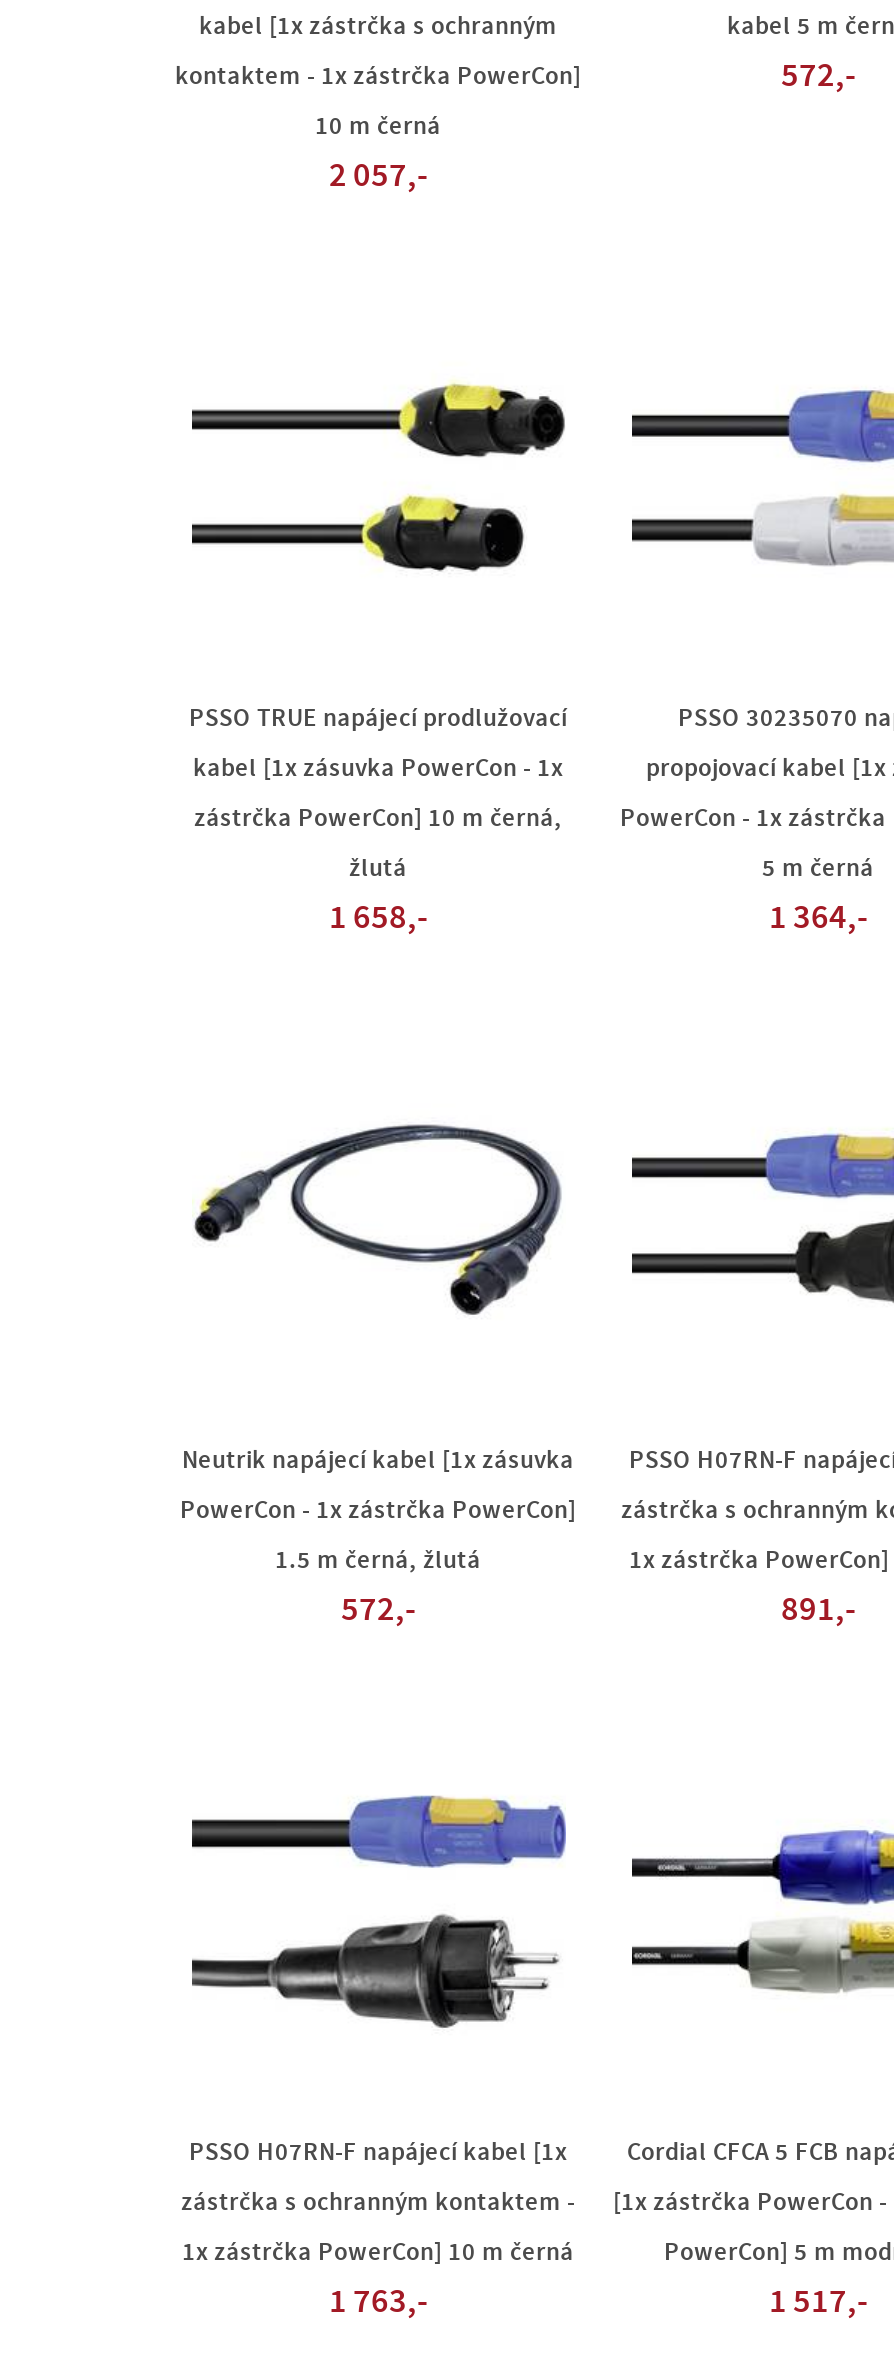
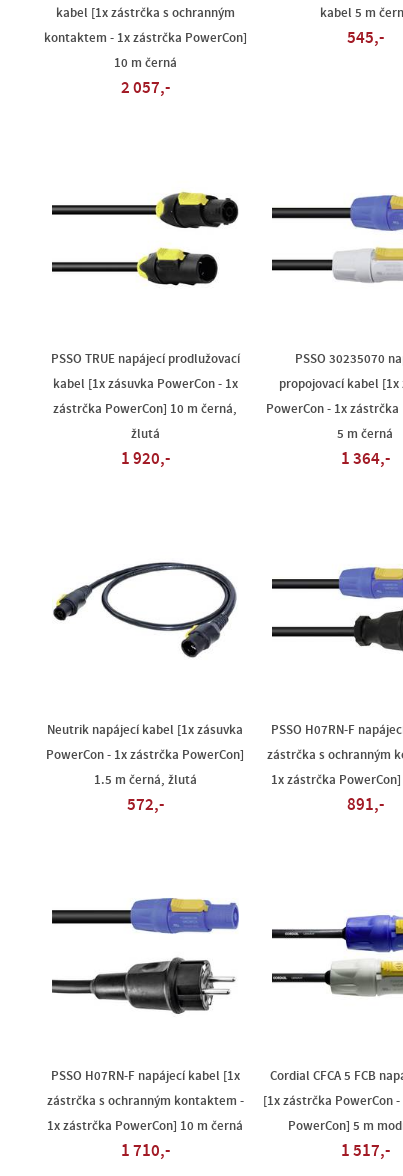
- 572,-
+ 545,-

- 1 658,-
+ 1 920,-

- 1 763,-
+ 1 710,-
